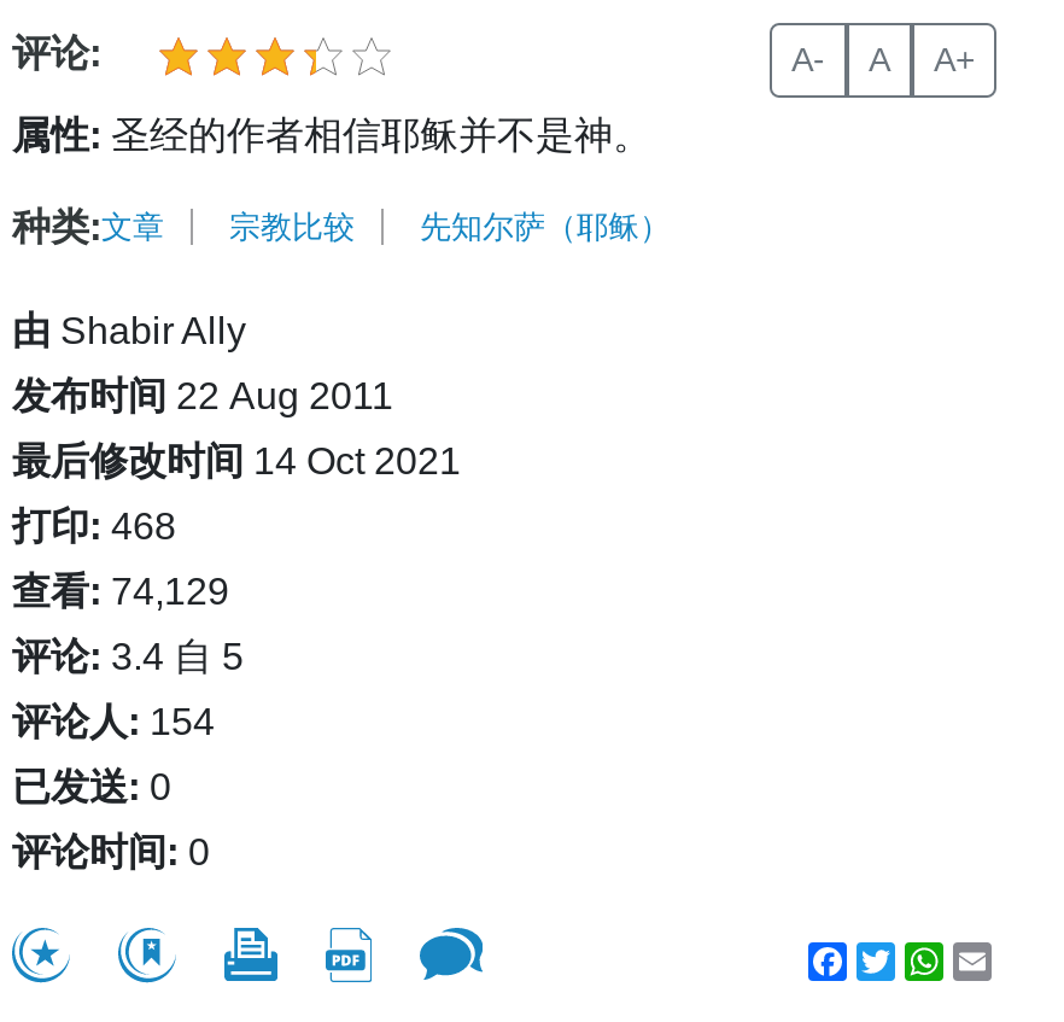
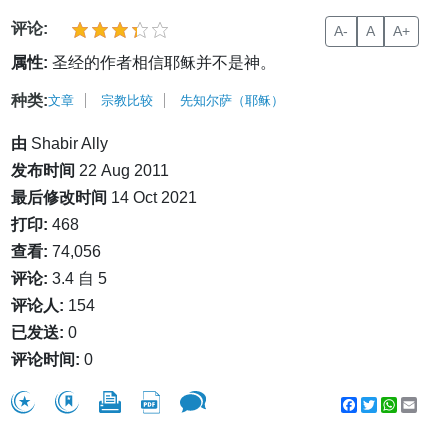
- 查看: 74,129
+ 查看: 74,056
